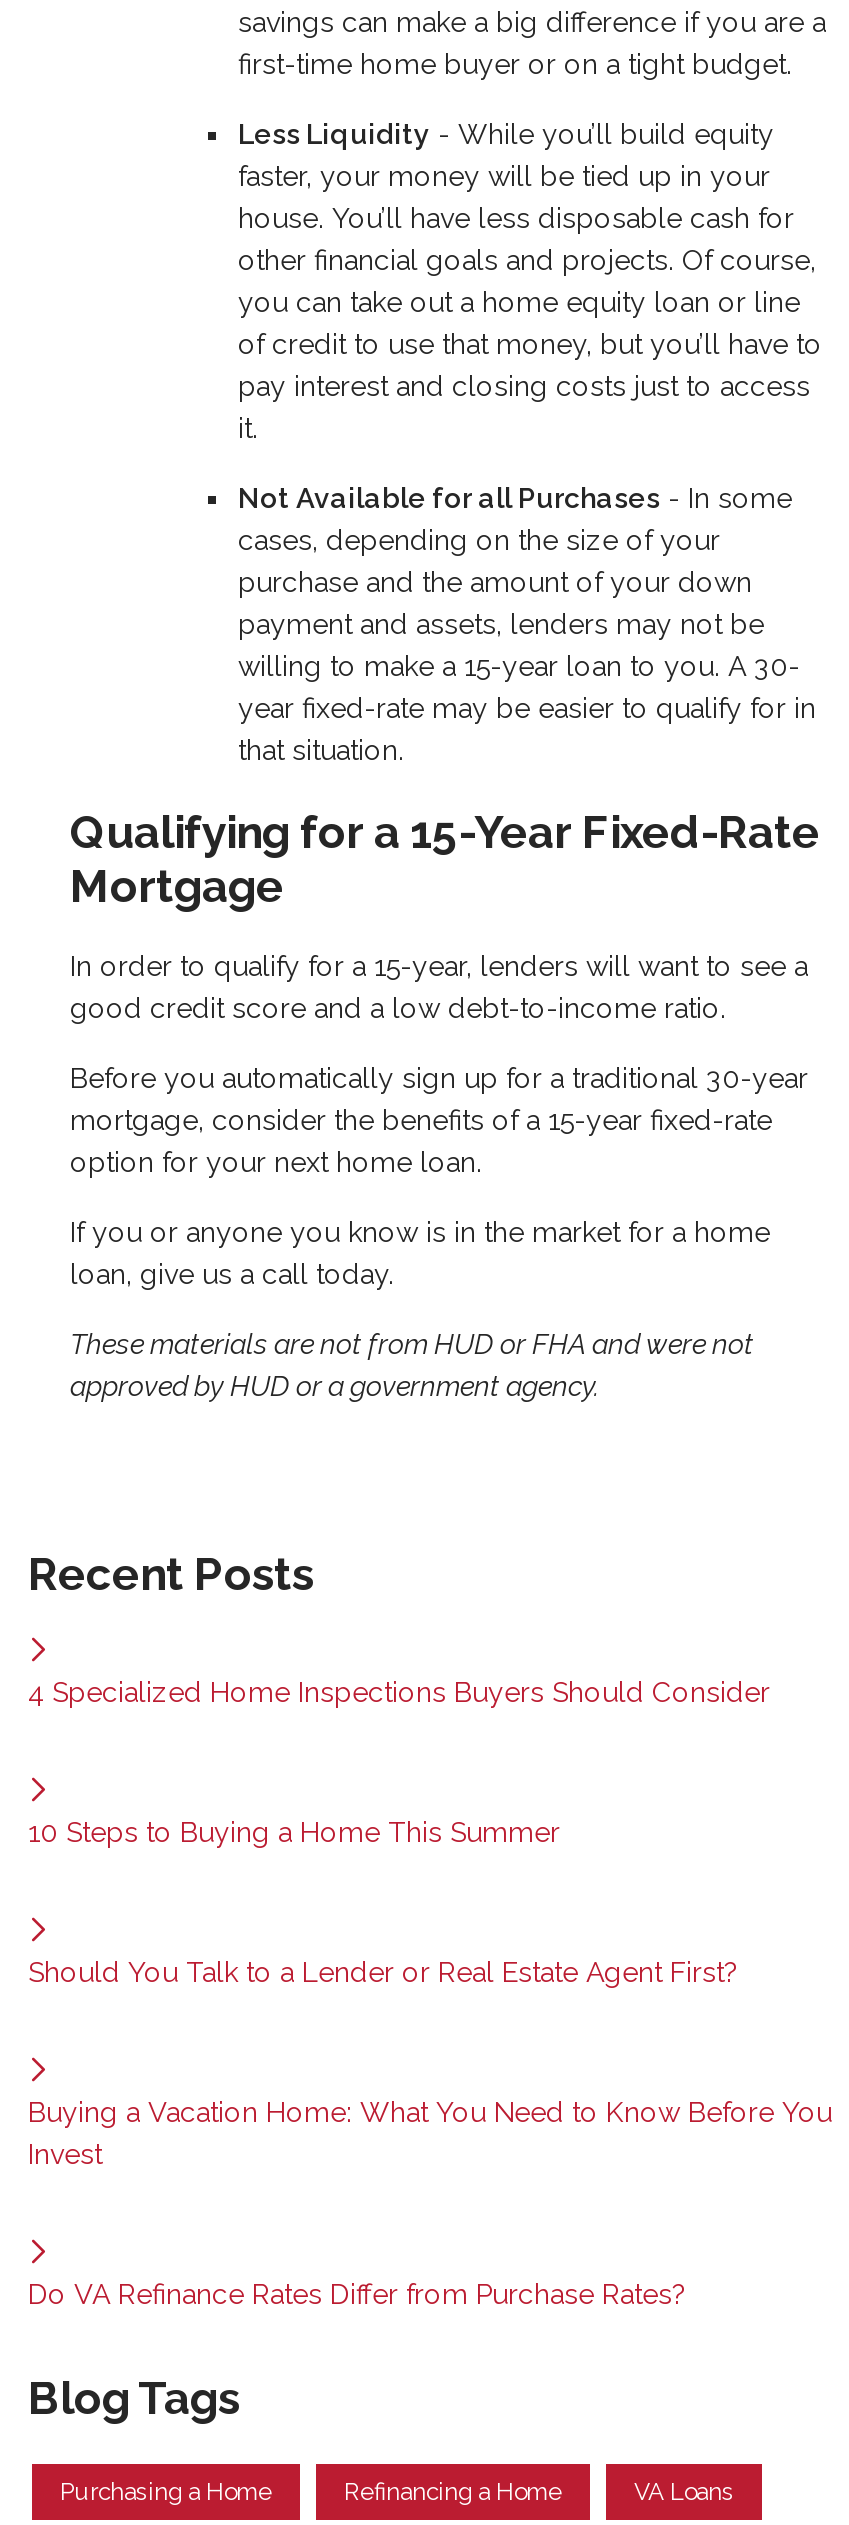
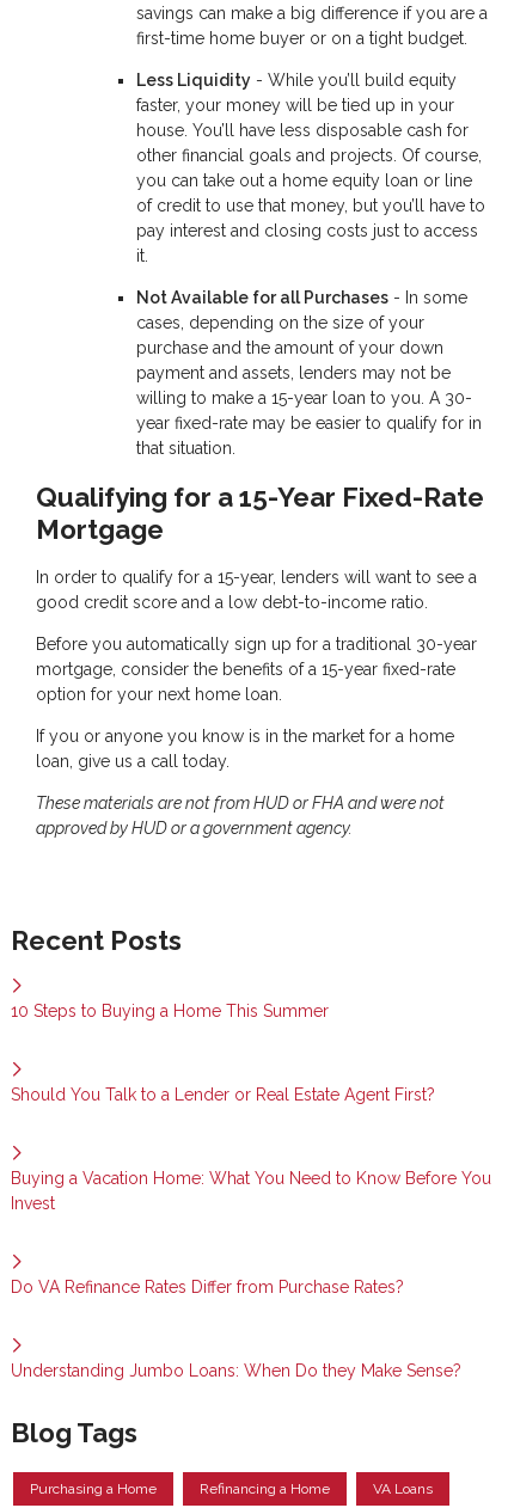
- 4 Specialized Home Inspections Buyers Should Consider

moved up: 10 Steps to Buying a Home This Summer | Should You Talk to a Lender or Real Estate Agent First? | Buying a Vacation Home: What You Need to Know Before You | Invest | Do VA Refinance Rates Differ from Purchase Rates?

+ Understanding Jumbo Loans: When Do they Make Sense?
